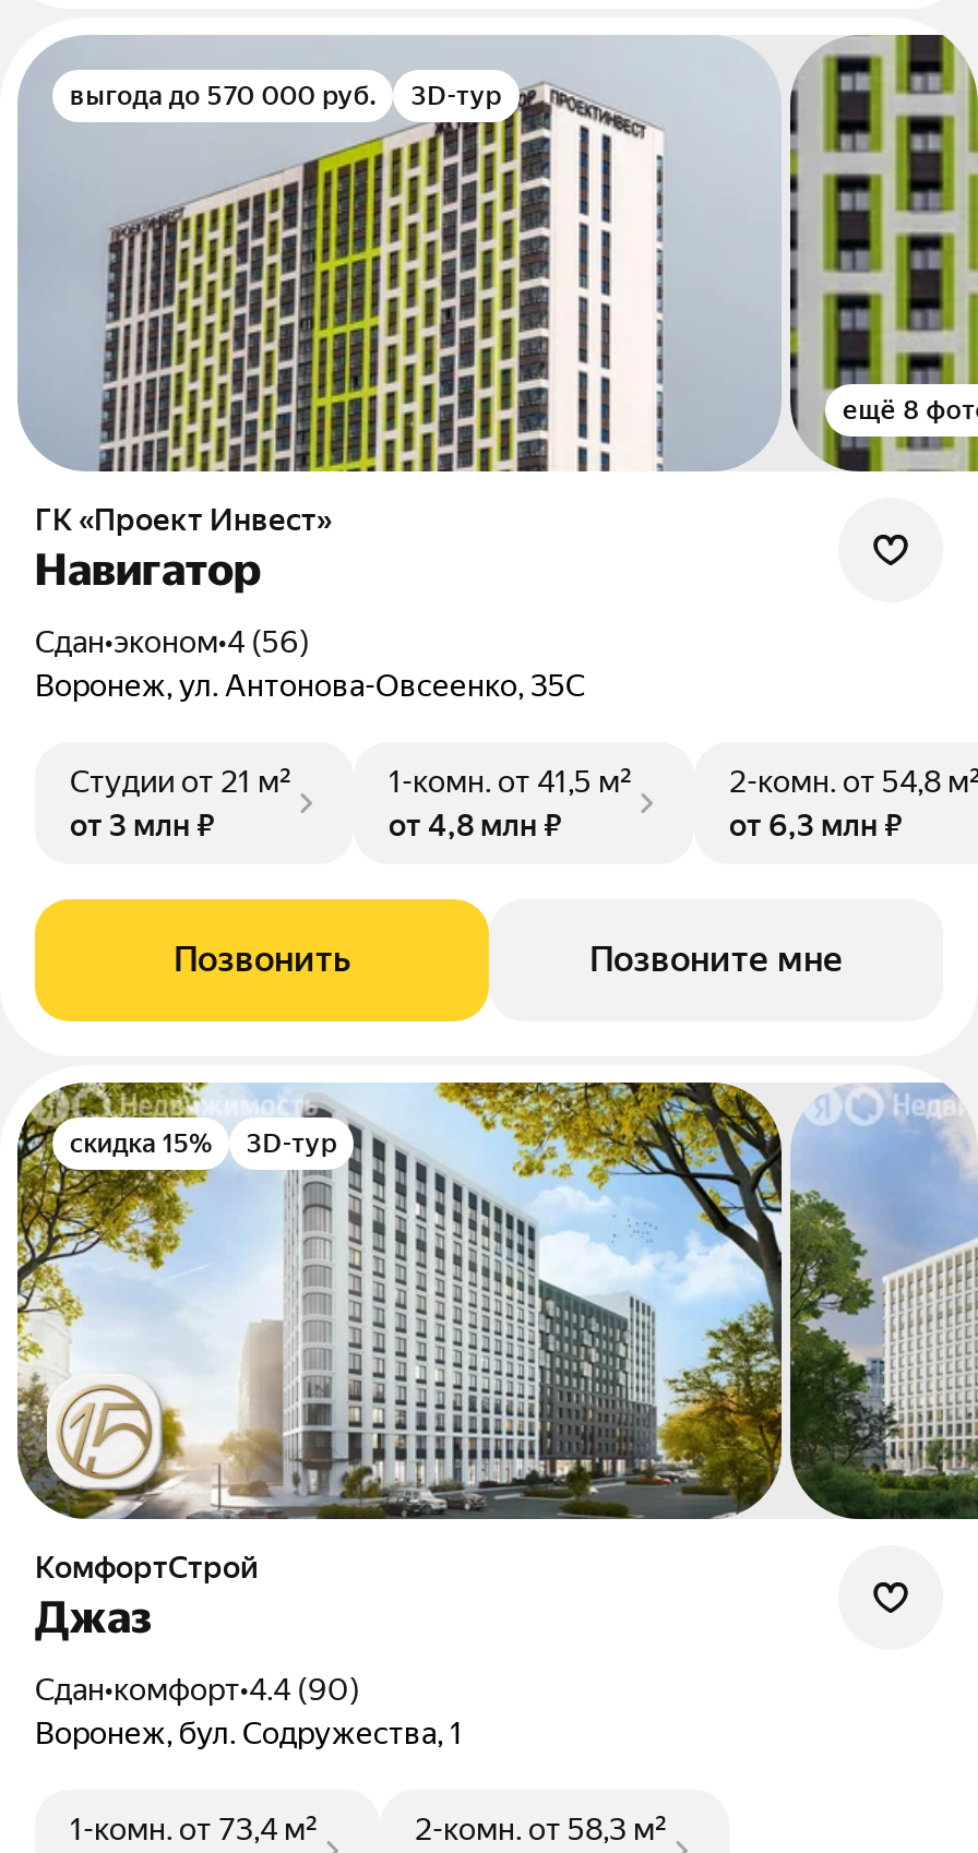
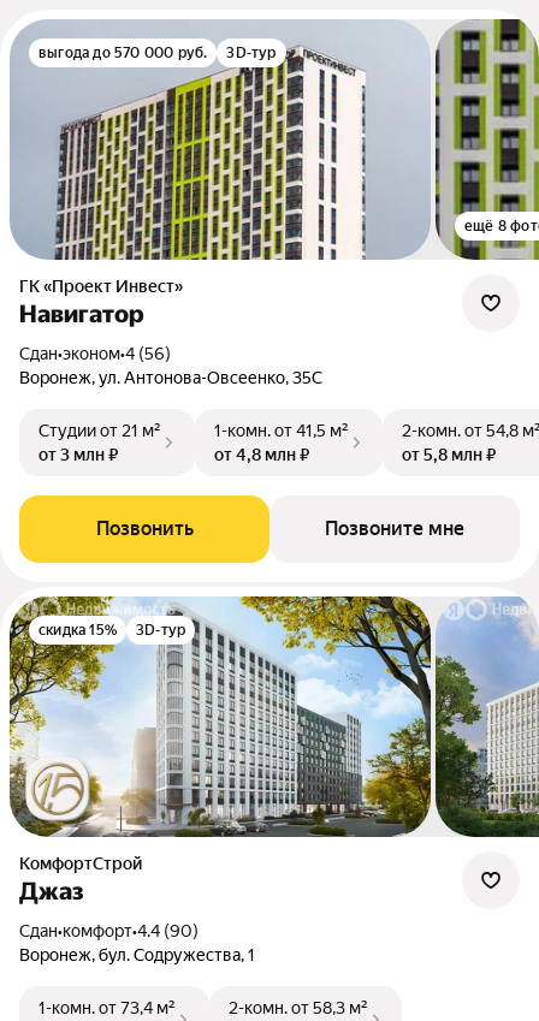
- от 6,3 млн ₽
+ от 5,8 млн ₽
